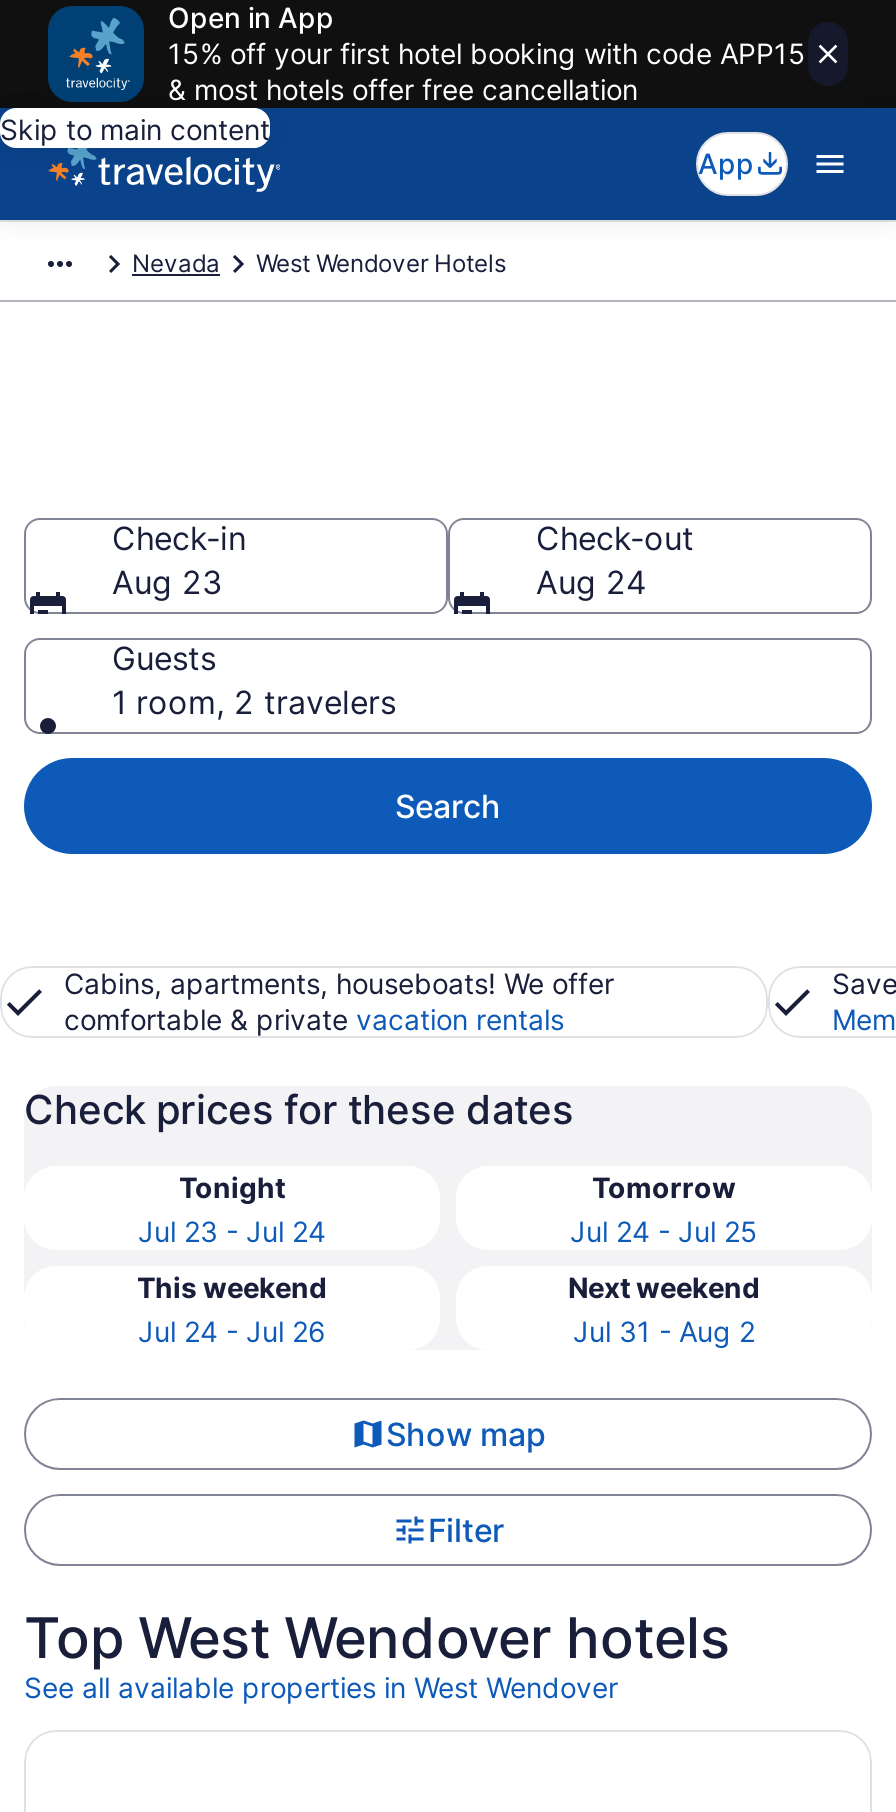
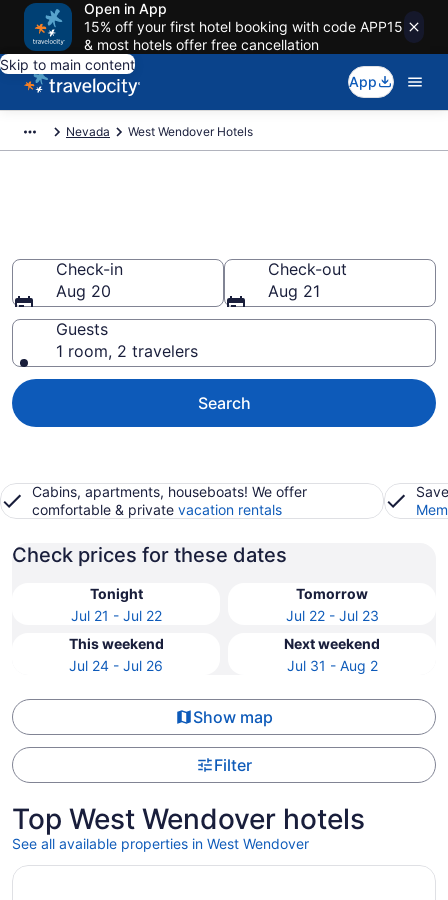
- Aug 23
+ Aug 20

- Aug 24
+ Aug 21

- Jul 23 - Jul 24
+ Jul 21 - Jul 22

- Jul 24 - Jul 25
+ Jul 22 - Jul 23
